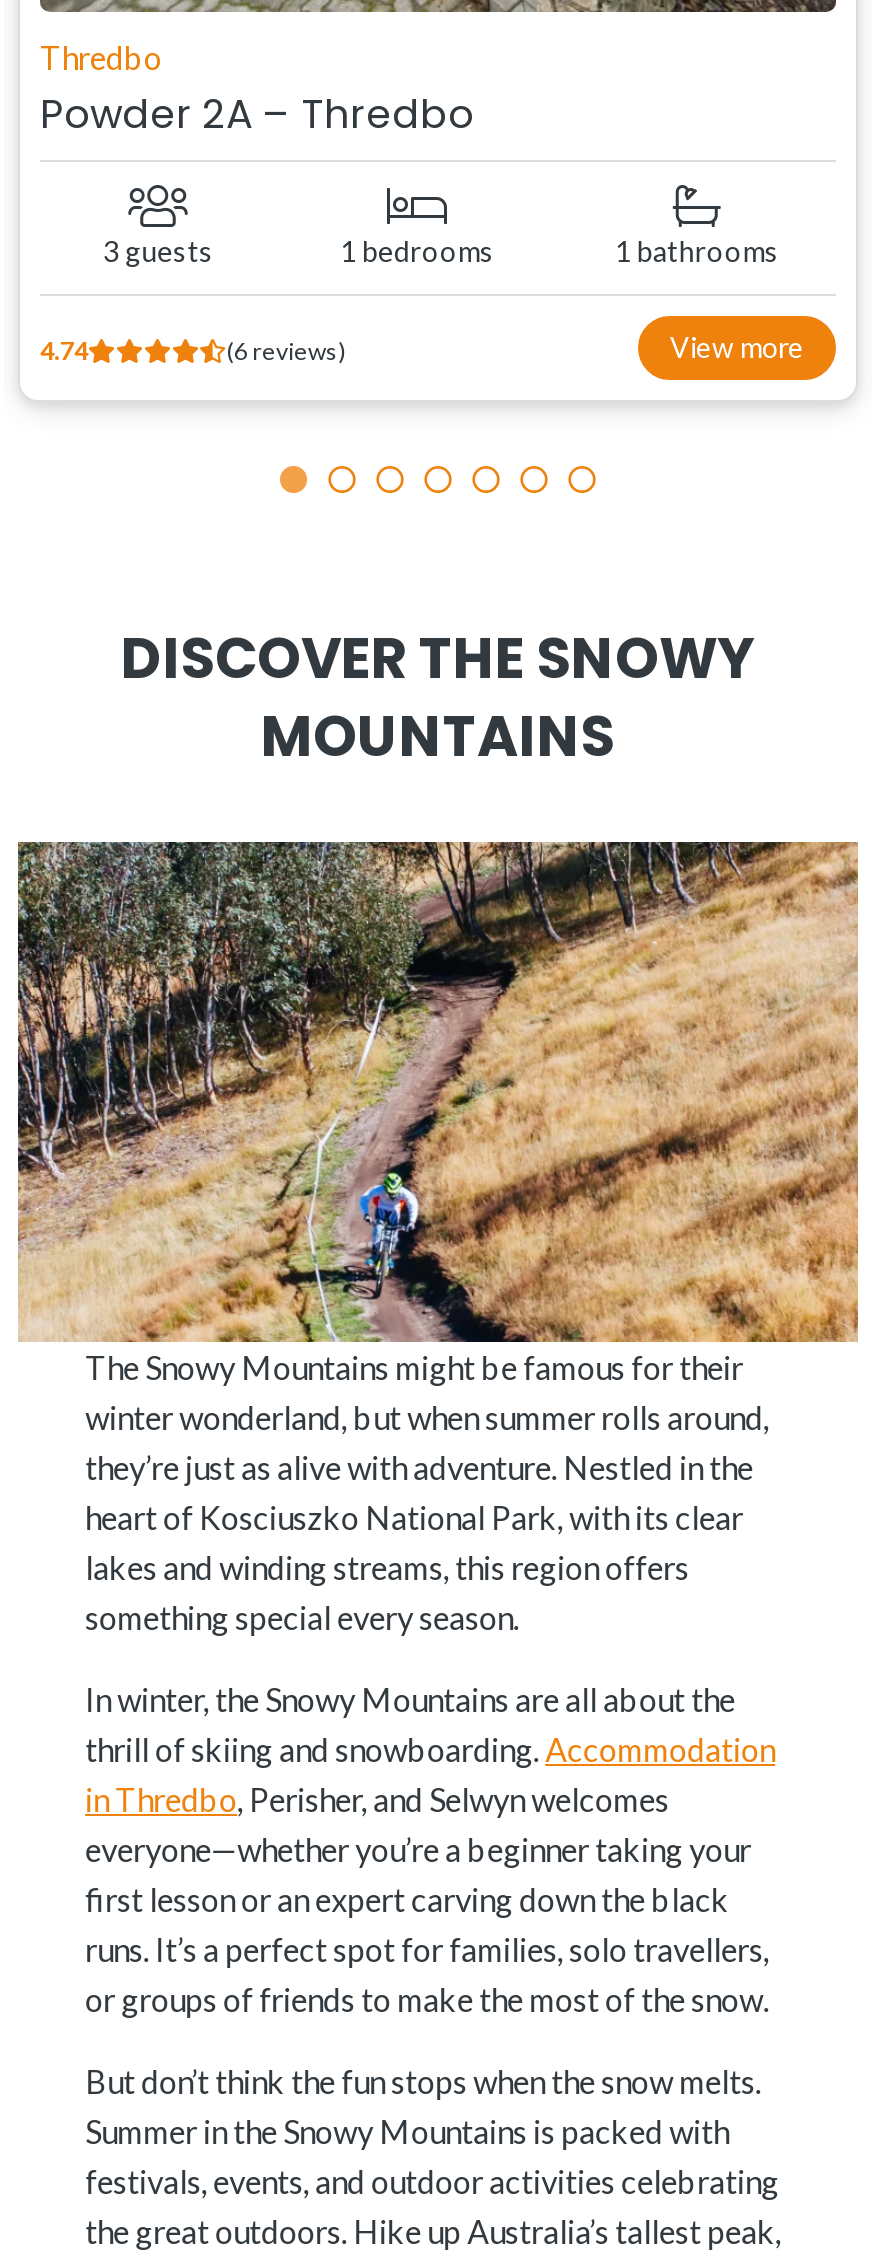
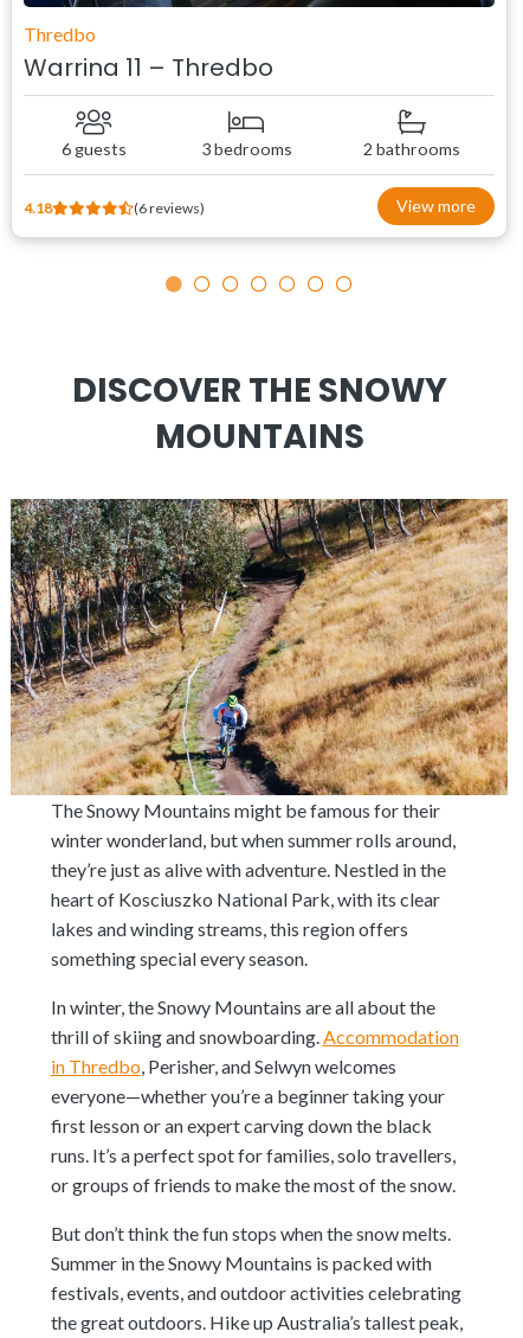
- Powder 2A – Thredbo
+ Warrina 11 – Thredbo

- 3 guests
+ 6 guests

- 1 bedrooms
+ 3 bedrooms

- 1 bathrooms
+ 2 bathrooms

- 4.74
+ 4.18
